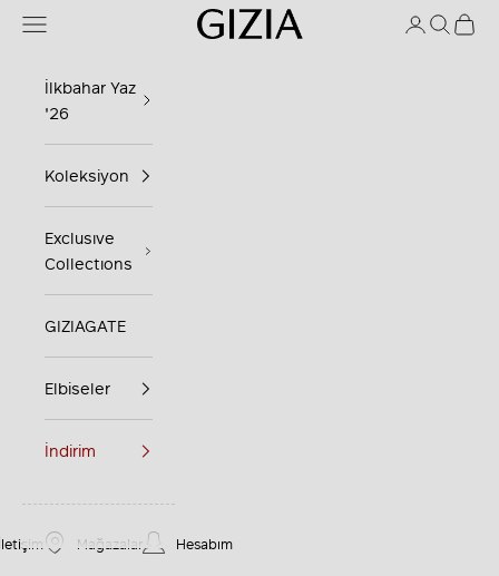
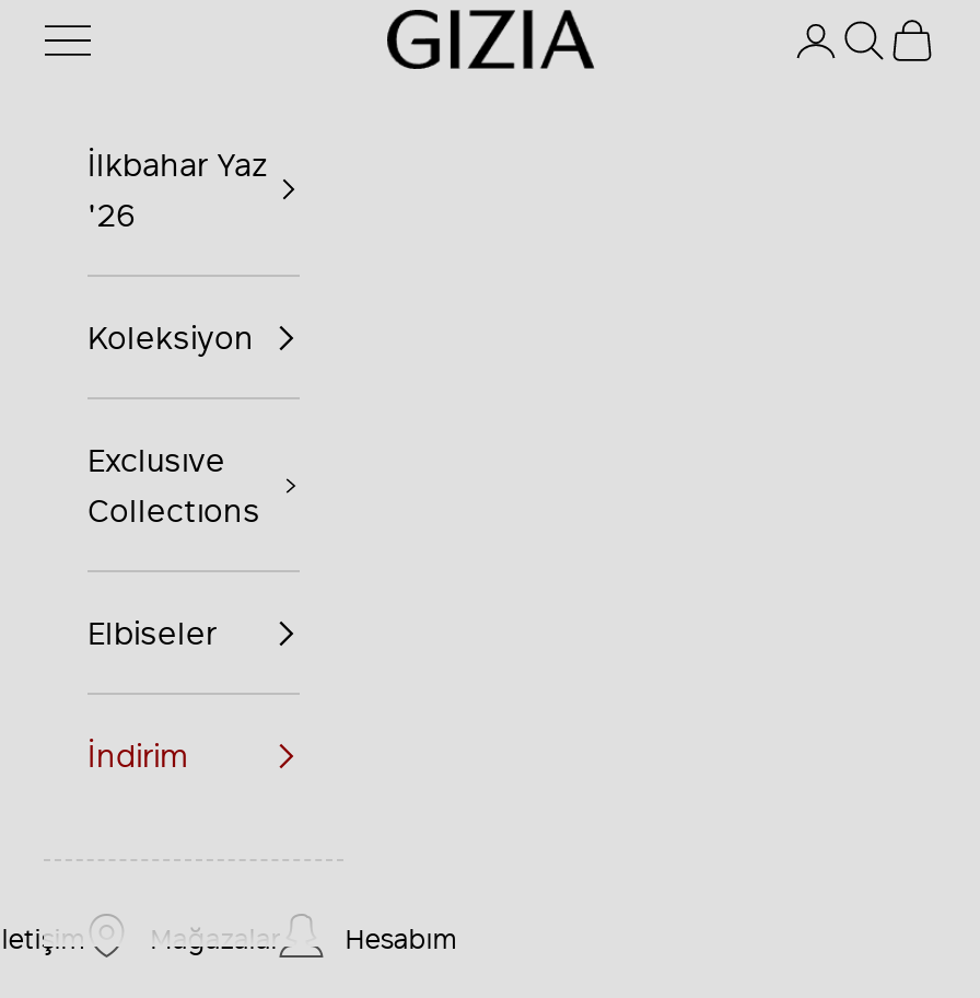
- GIZIAGATE
